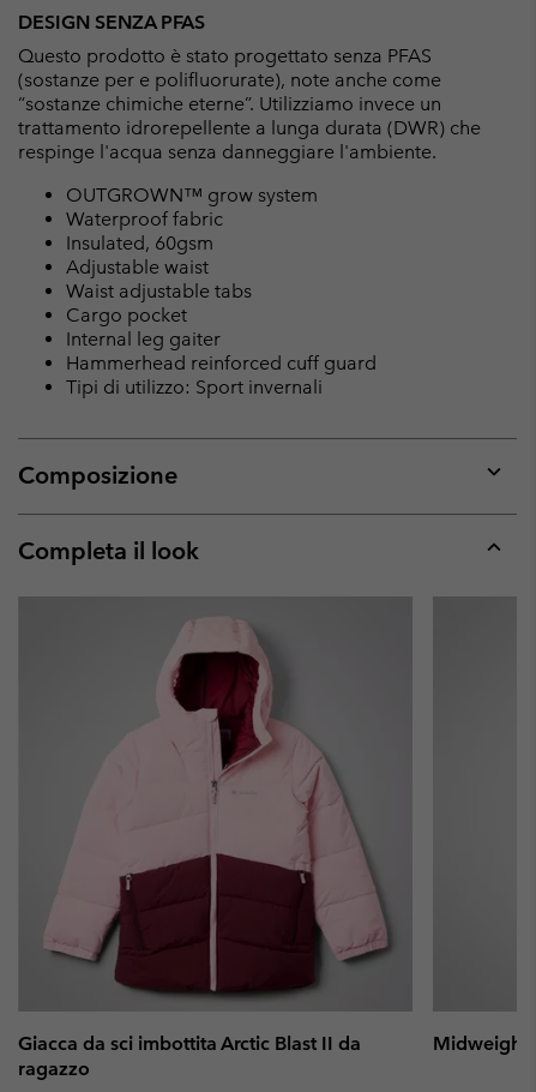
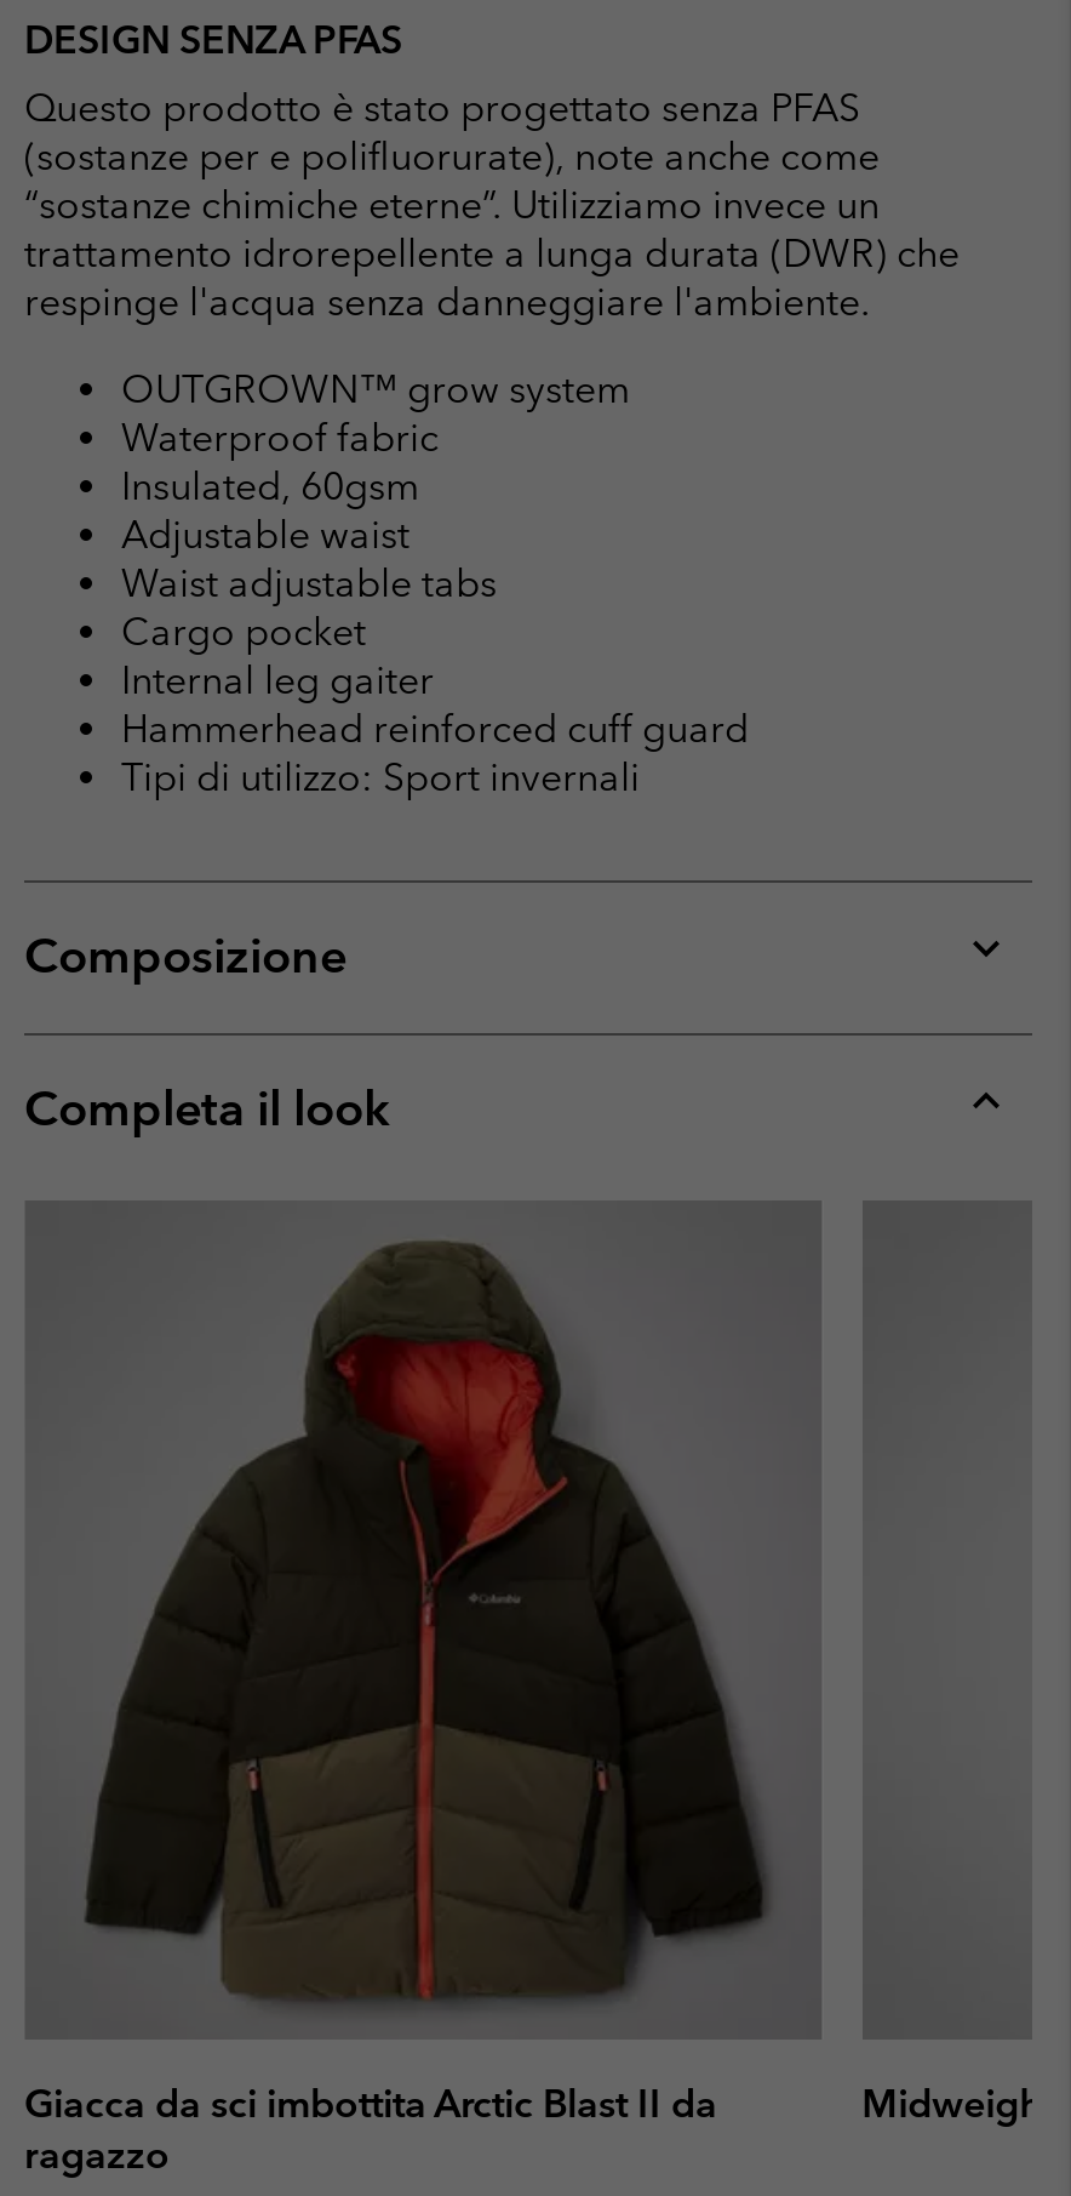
- [image]
+ [image]
